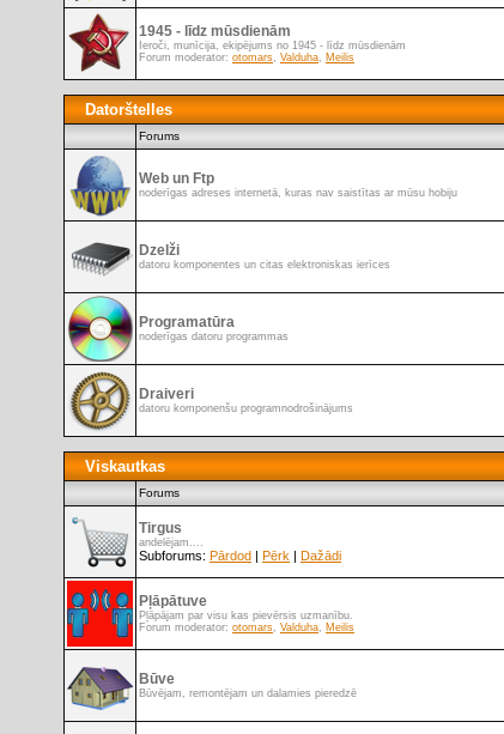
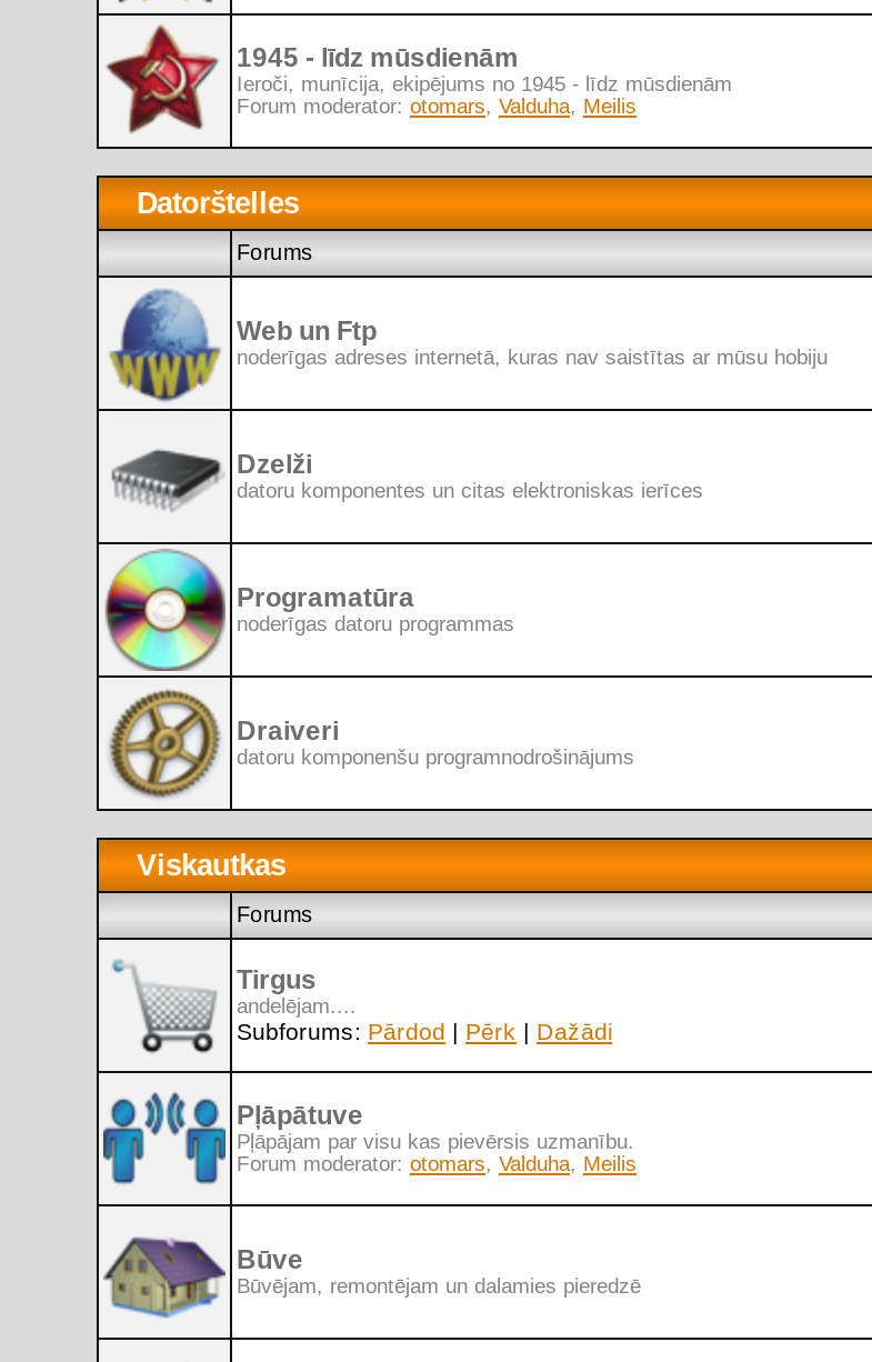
- [image]
+ [image]
